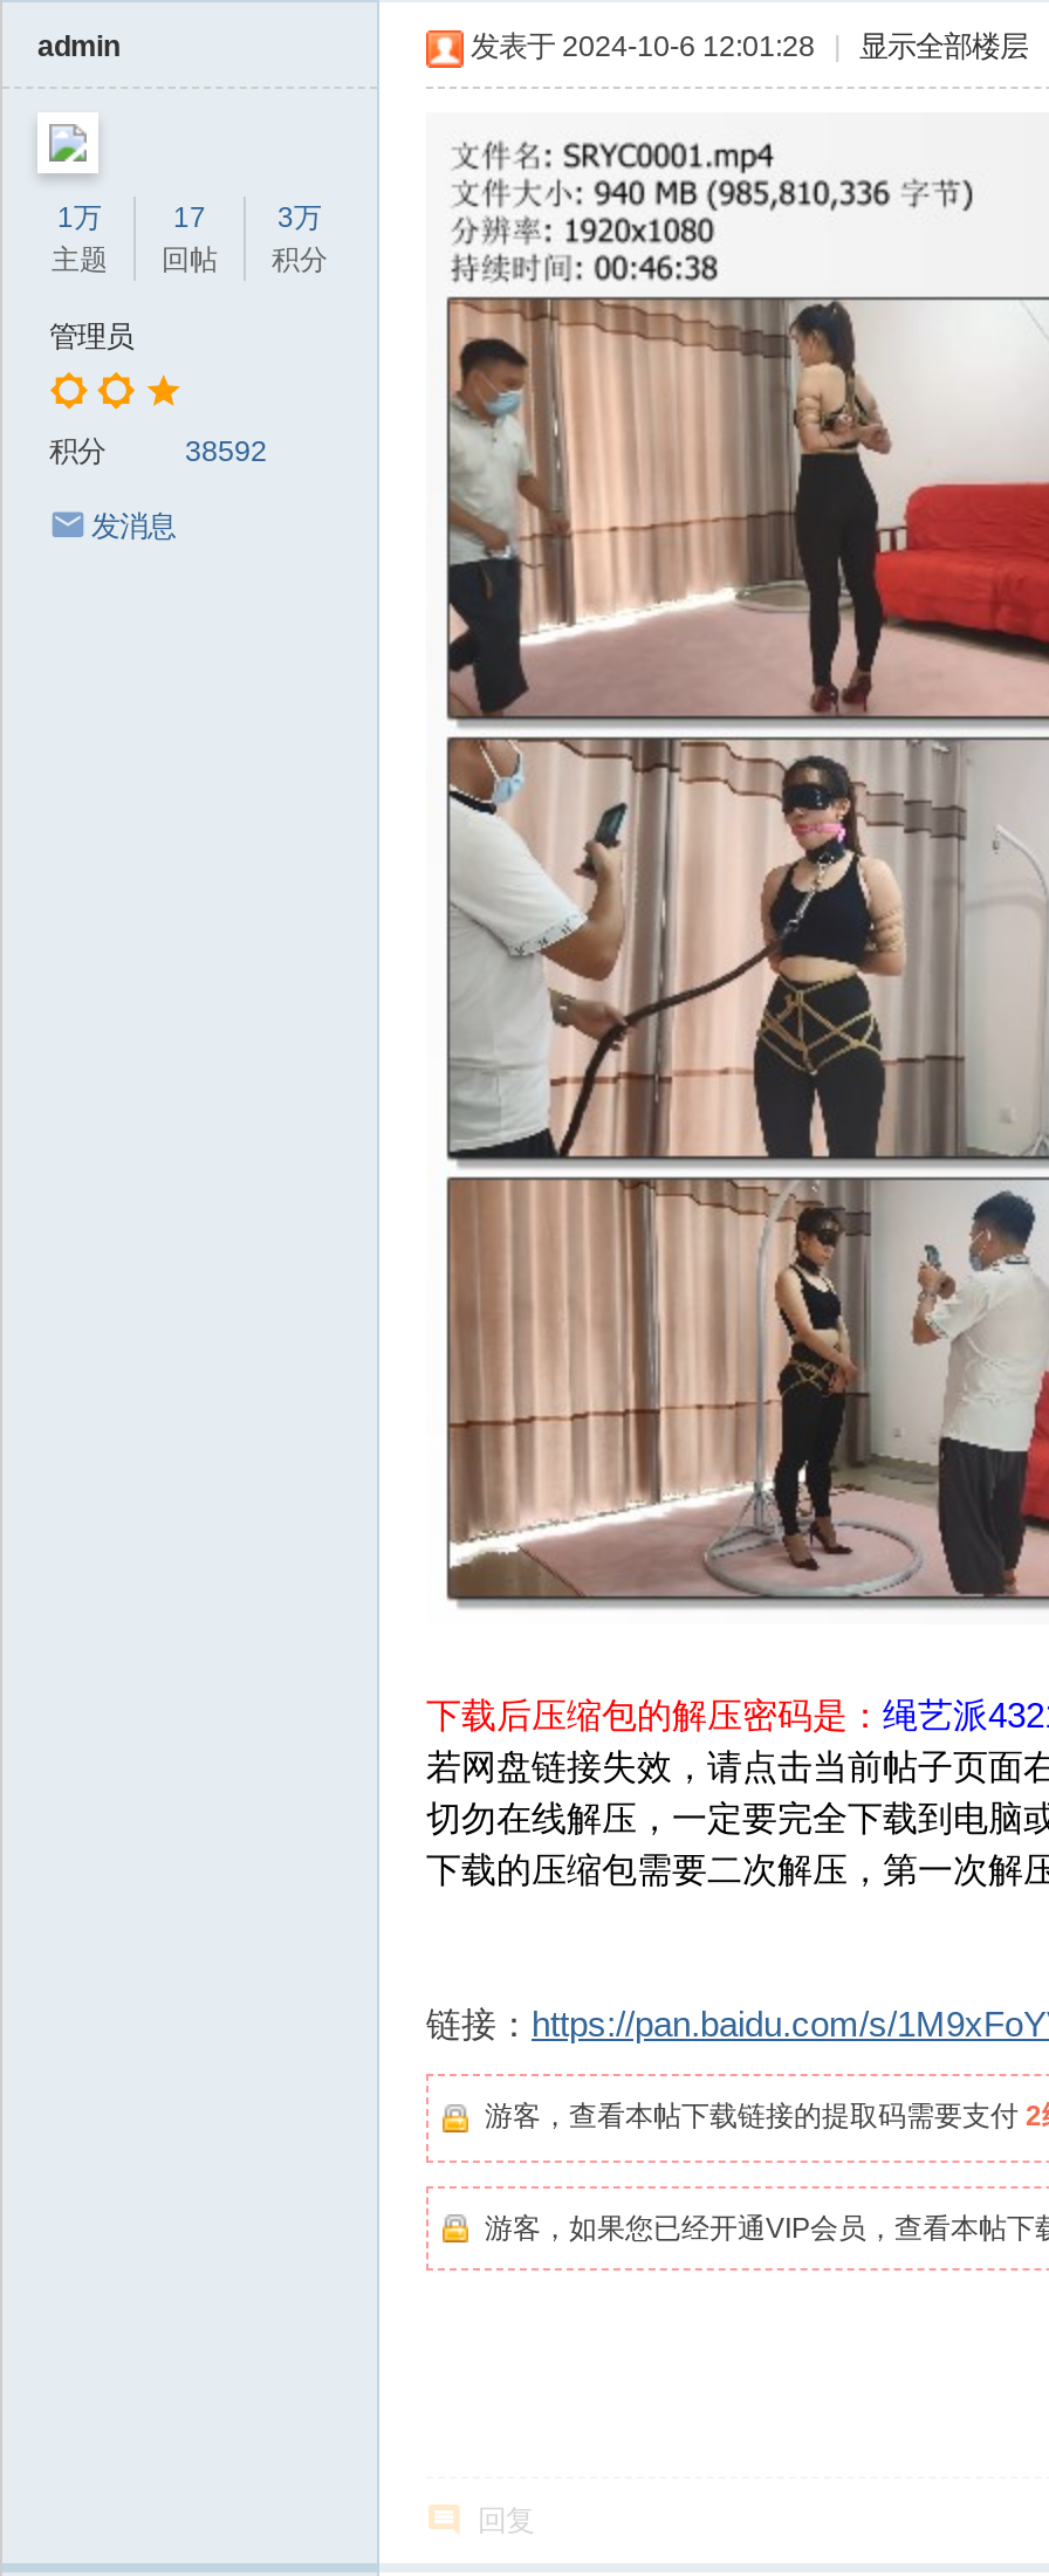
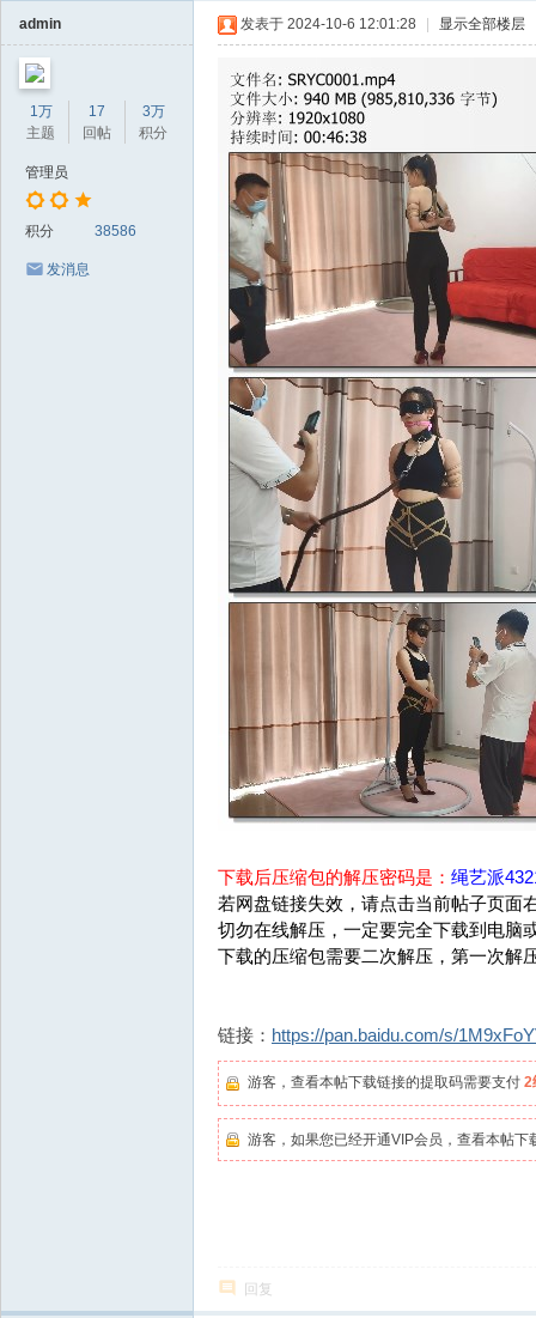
- 38592
+ 38586
